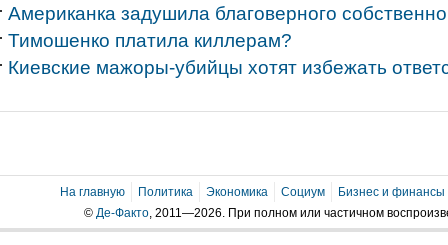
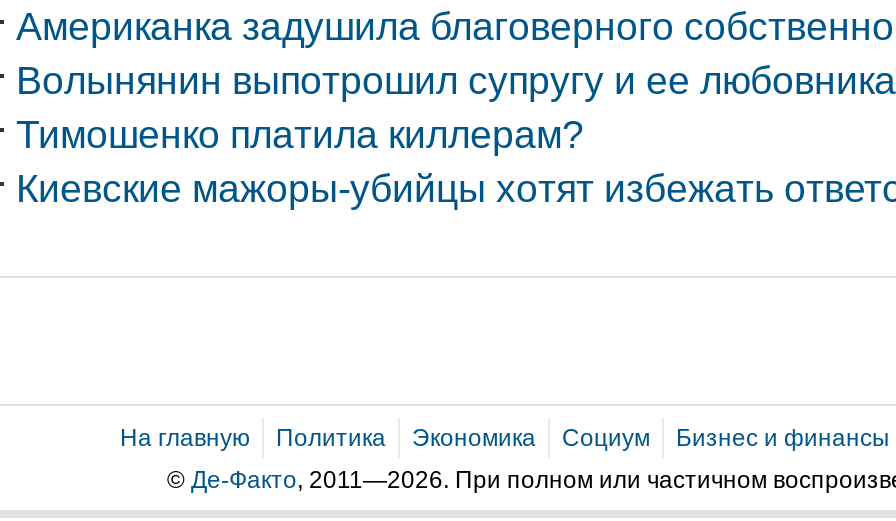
+ Волынянин выпотрошил супругу и ее любовника
